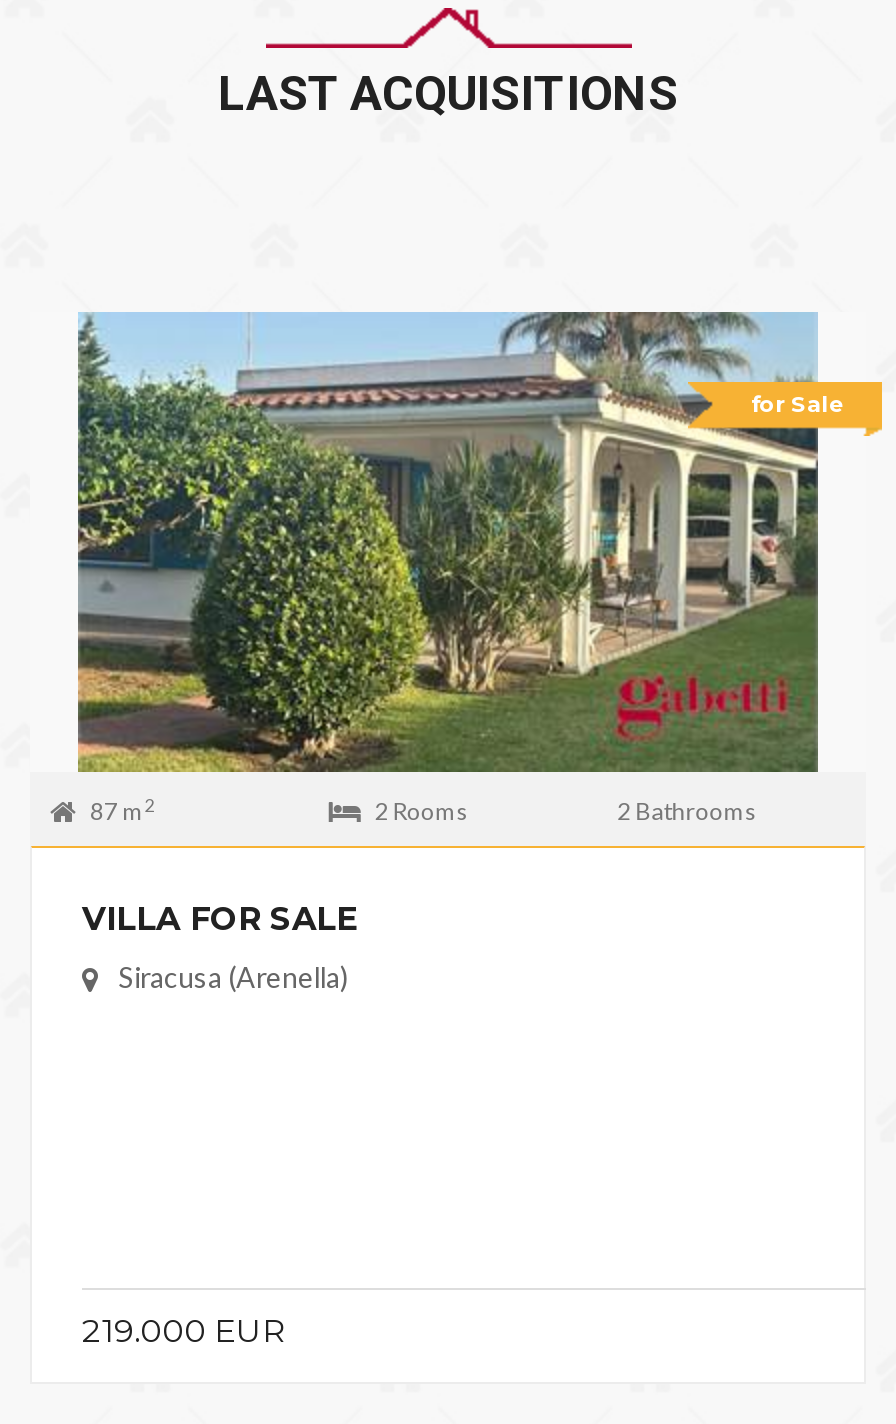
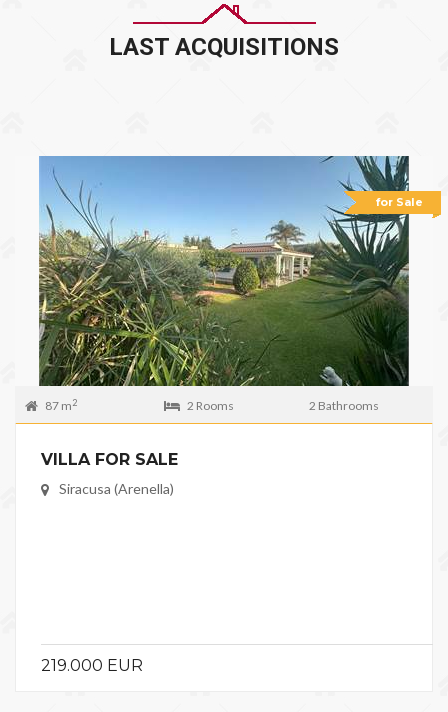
- [image]
+ [image]
